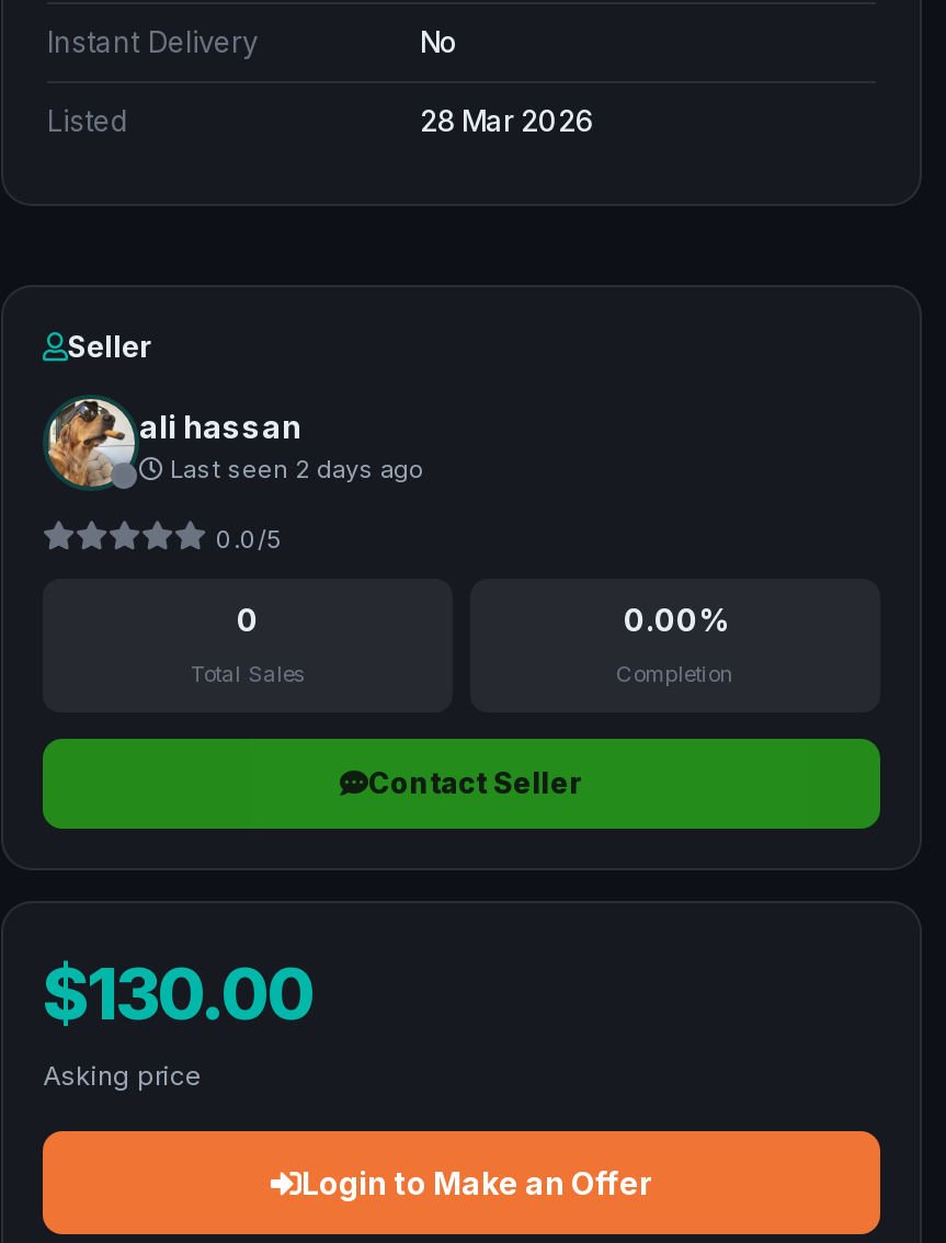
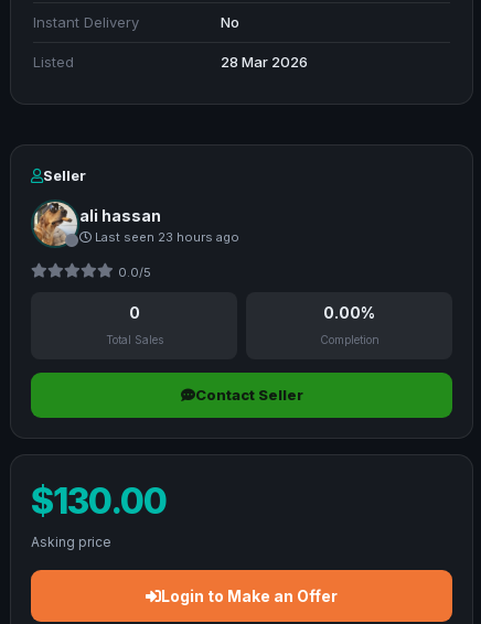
- Last seen 2 days ago
+ Last seen 23 hours ago
